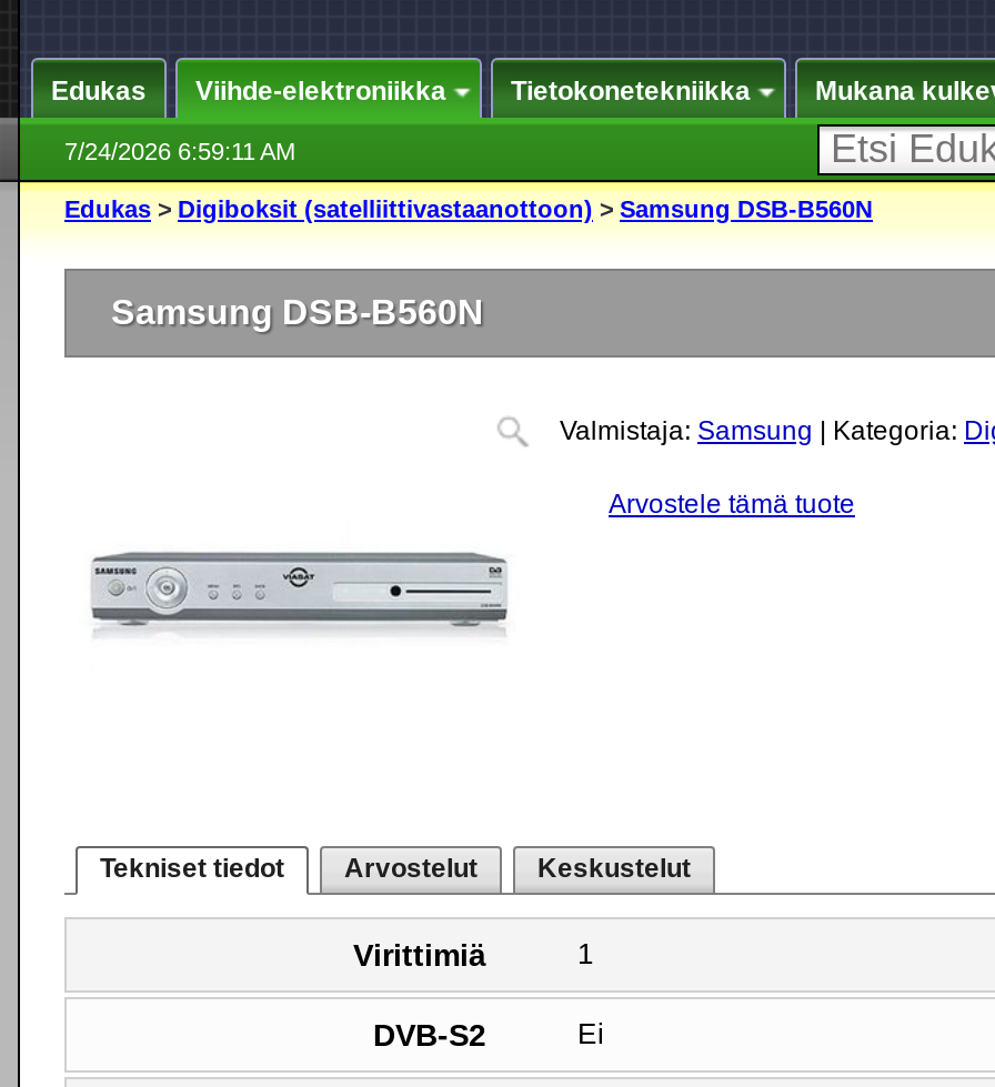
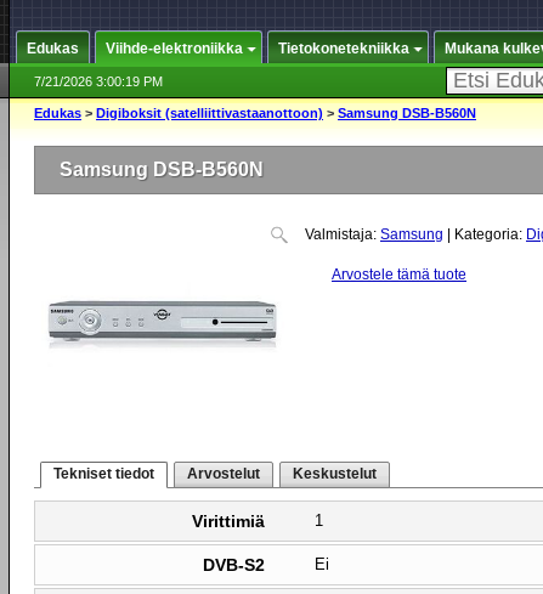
- 7/24/2026 6:59:11 AM
+ 7/21/2026 3:00:19 PM
